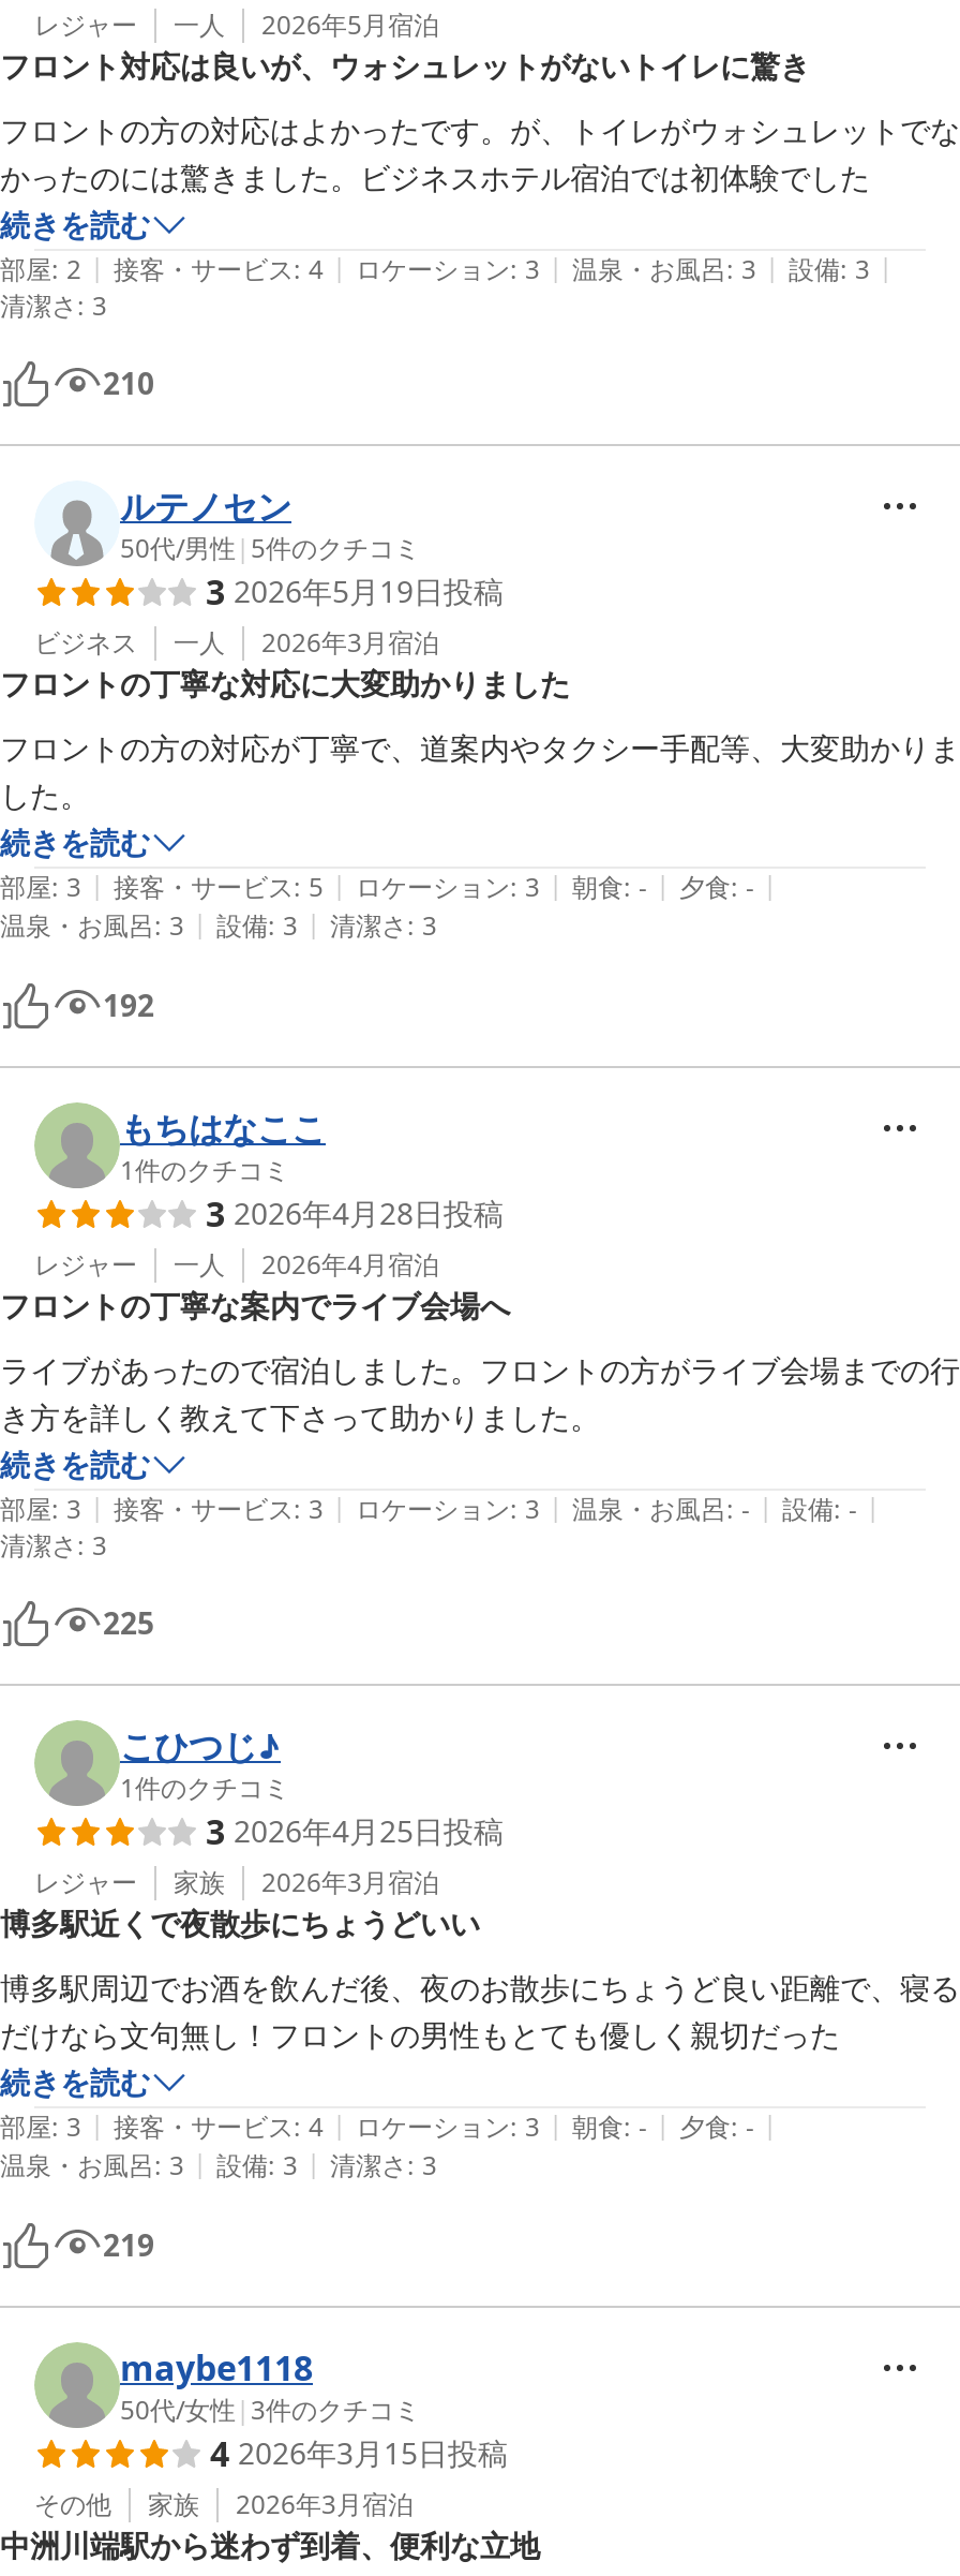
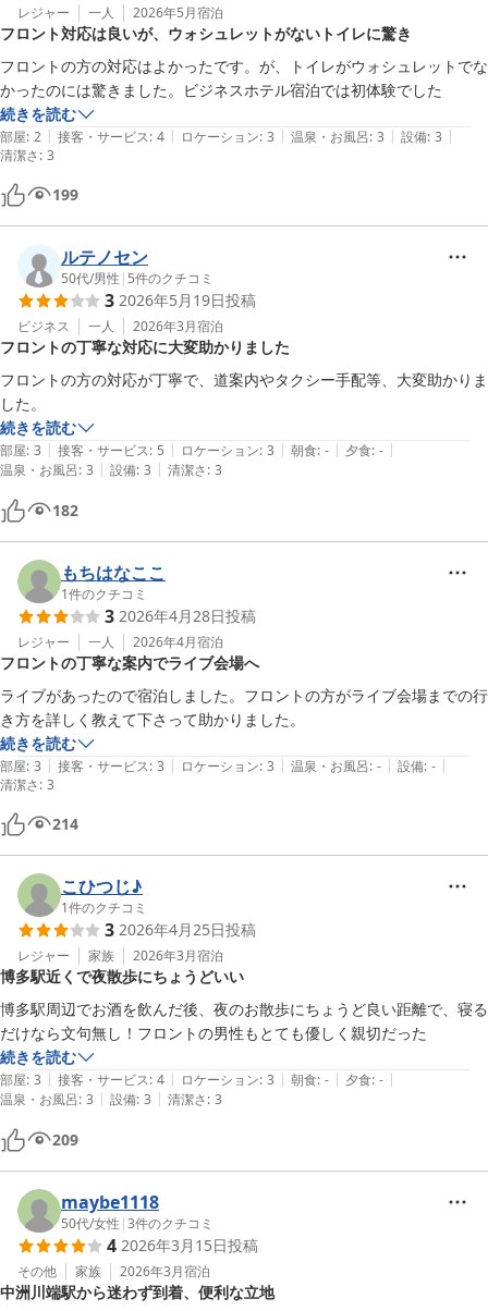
- 210
+ 199

- 192
+ 182

- 225
+ 214

- 219
+ 209
